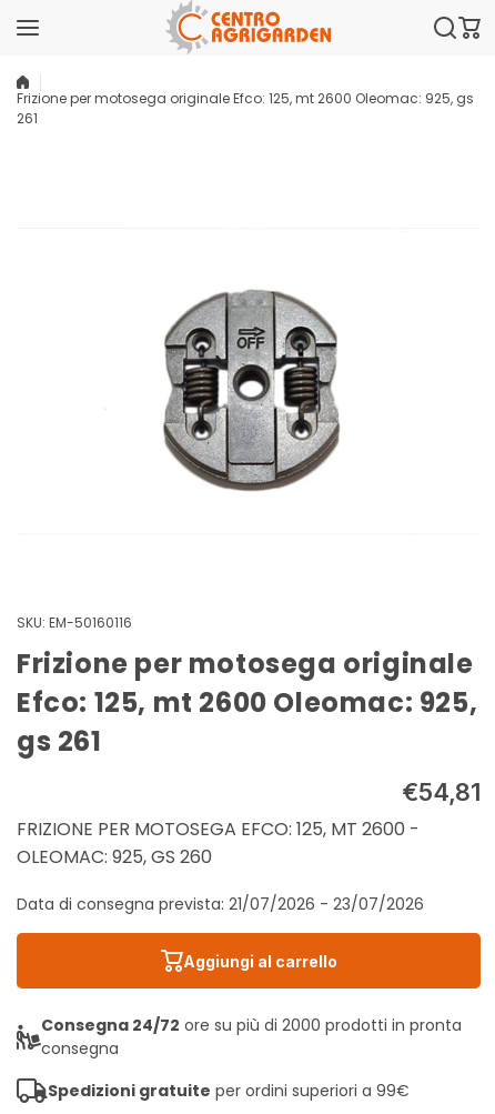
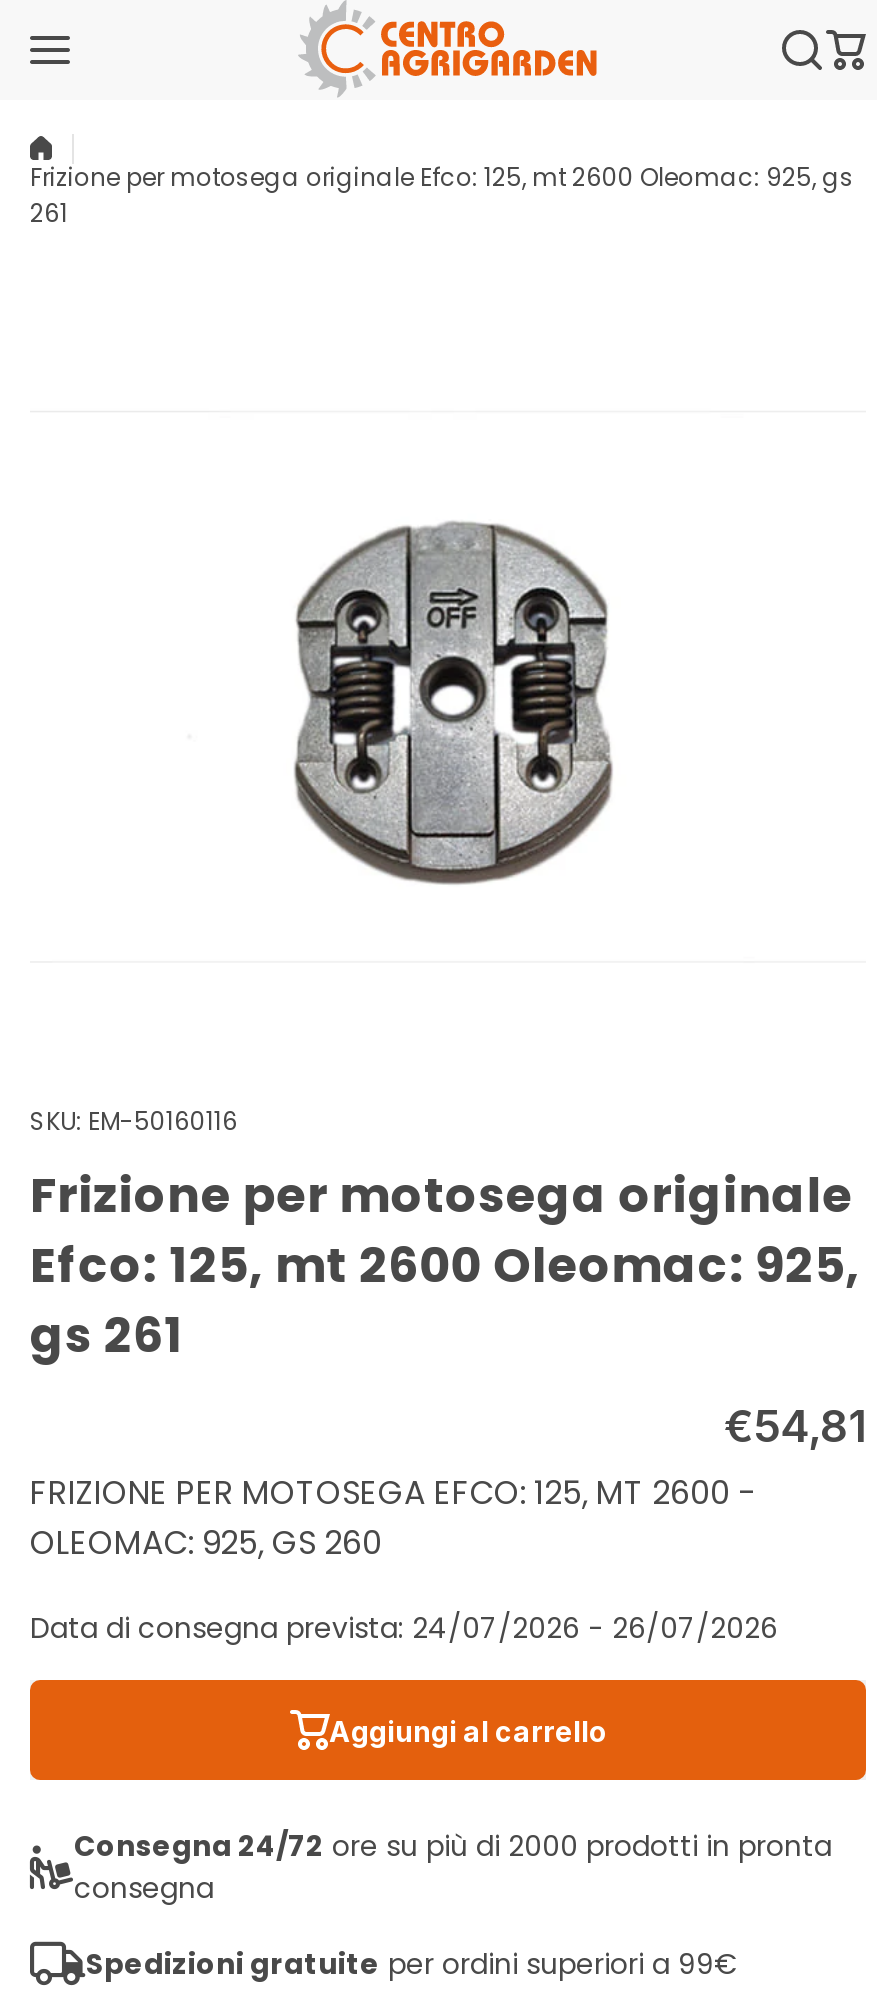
- Data di consegna prevista: 21/07/2026 - 23/07/2026
+ Data di consegna prevista: 24/07/2026 - 26/07/2026
